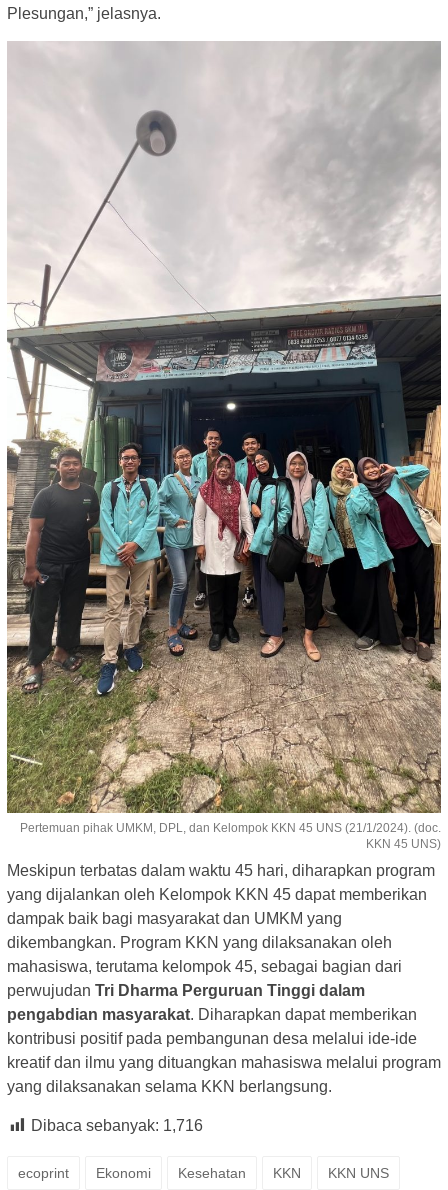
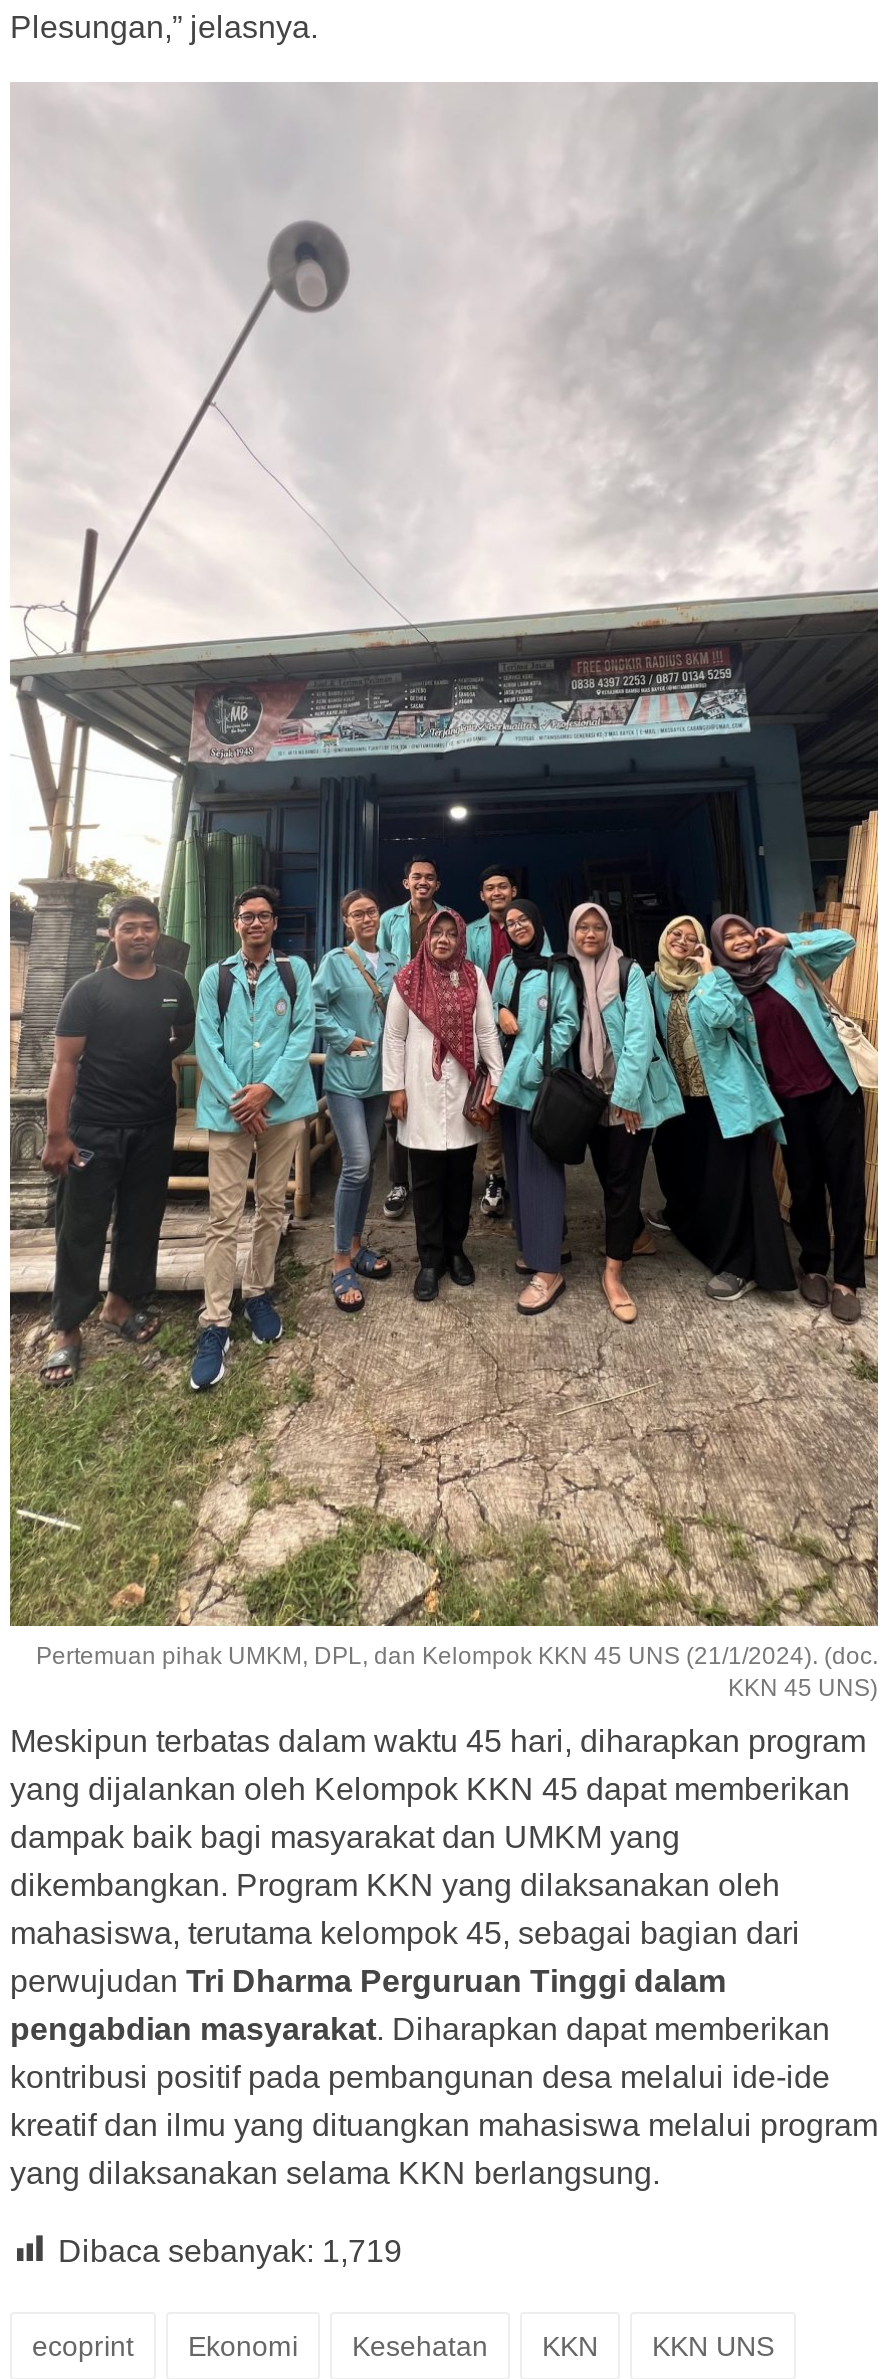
- Dibaca sebanyak: 1,716
+ Dibaca sebanyak: 1,719
